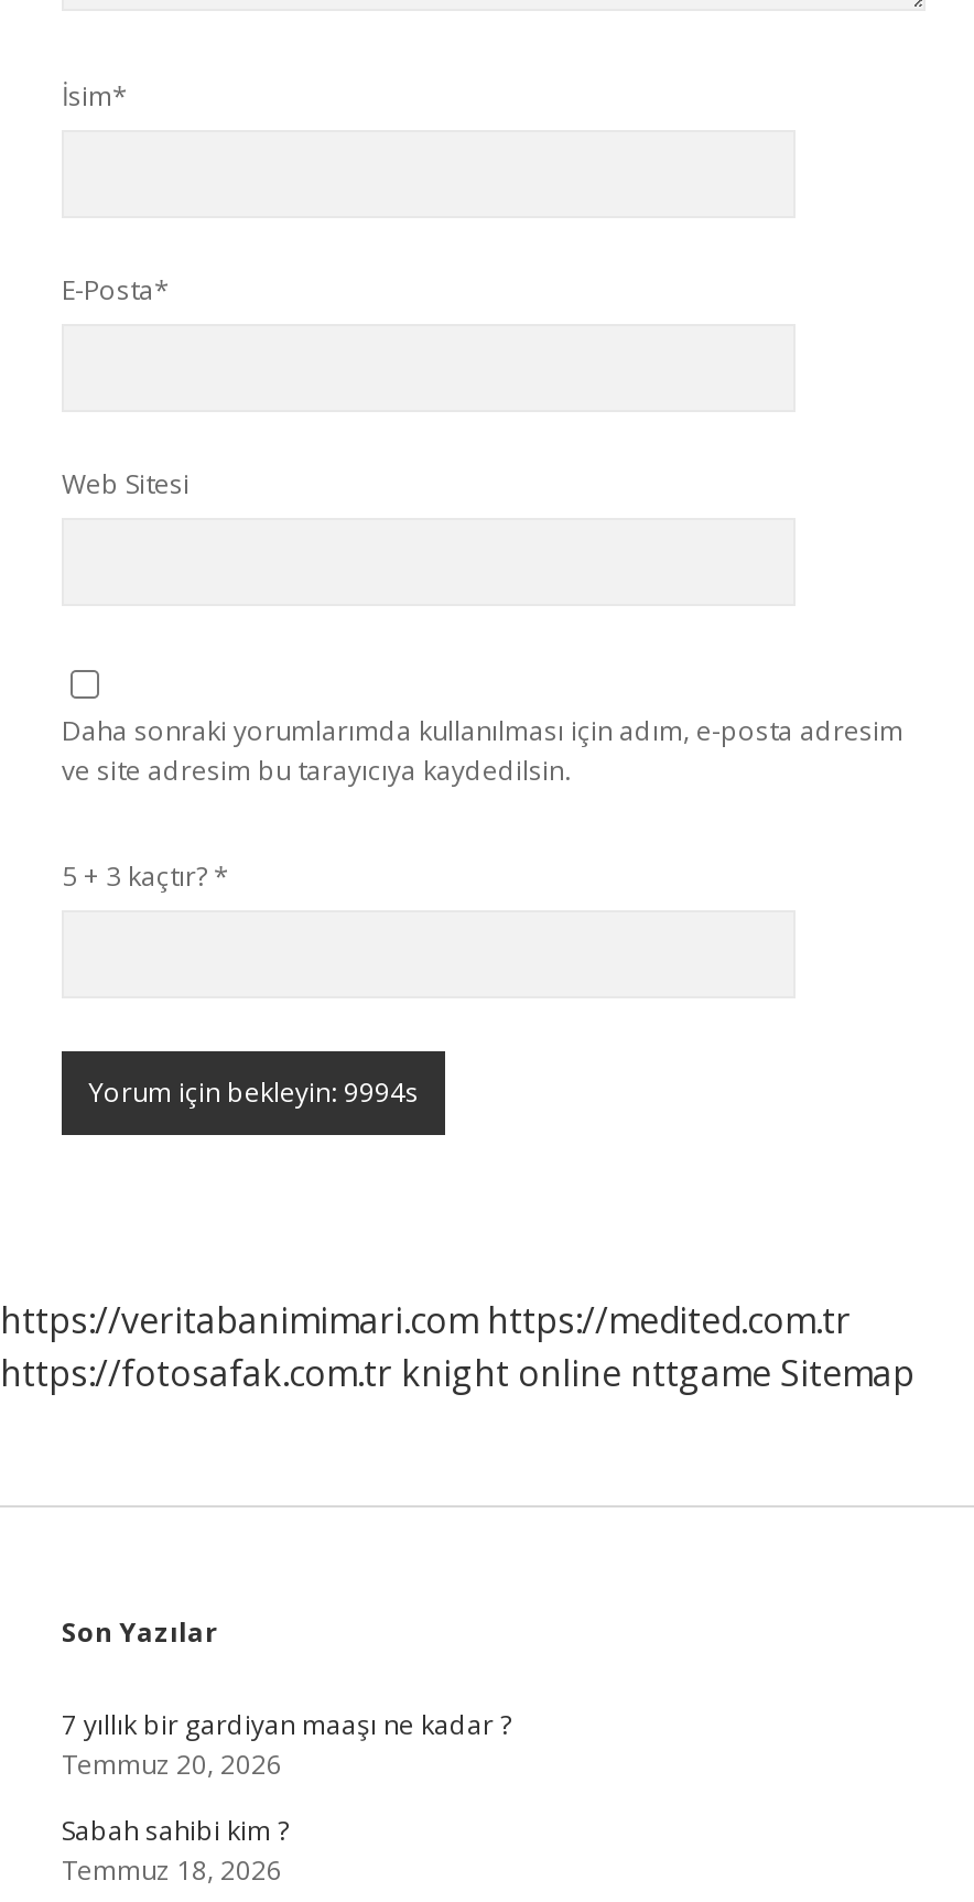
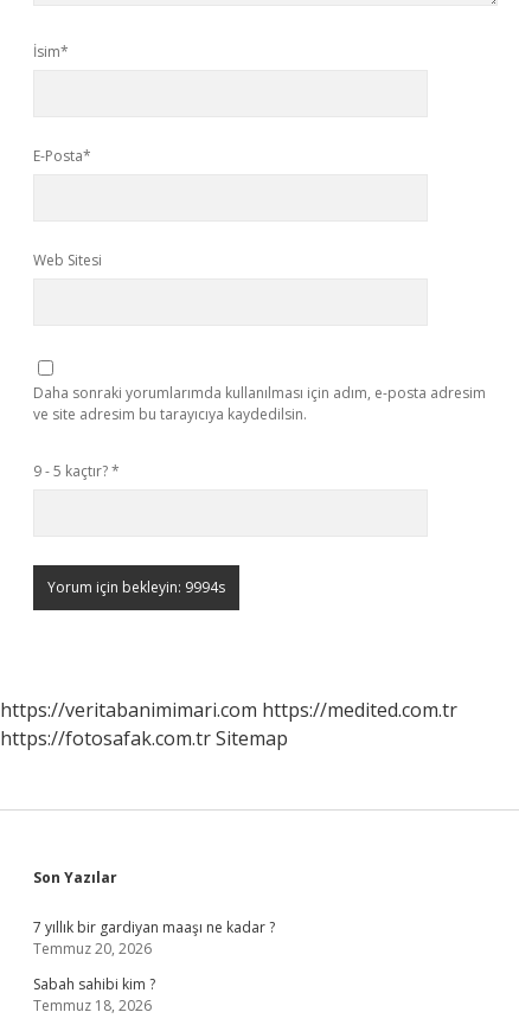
- 5 + 3 kaçtır? *
+ 9 - 5 kaçtır? *

- https://fotosafak.com.tr knight online nttgame Sitemap
+ https://fotosafak.com.tr Sitemap
